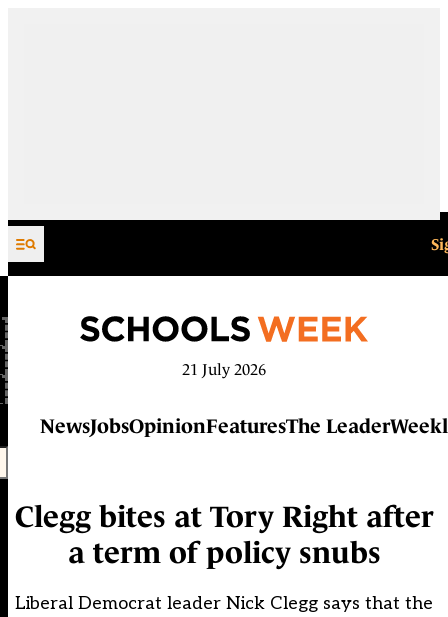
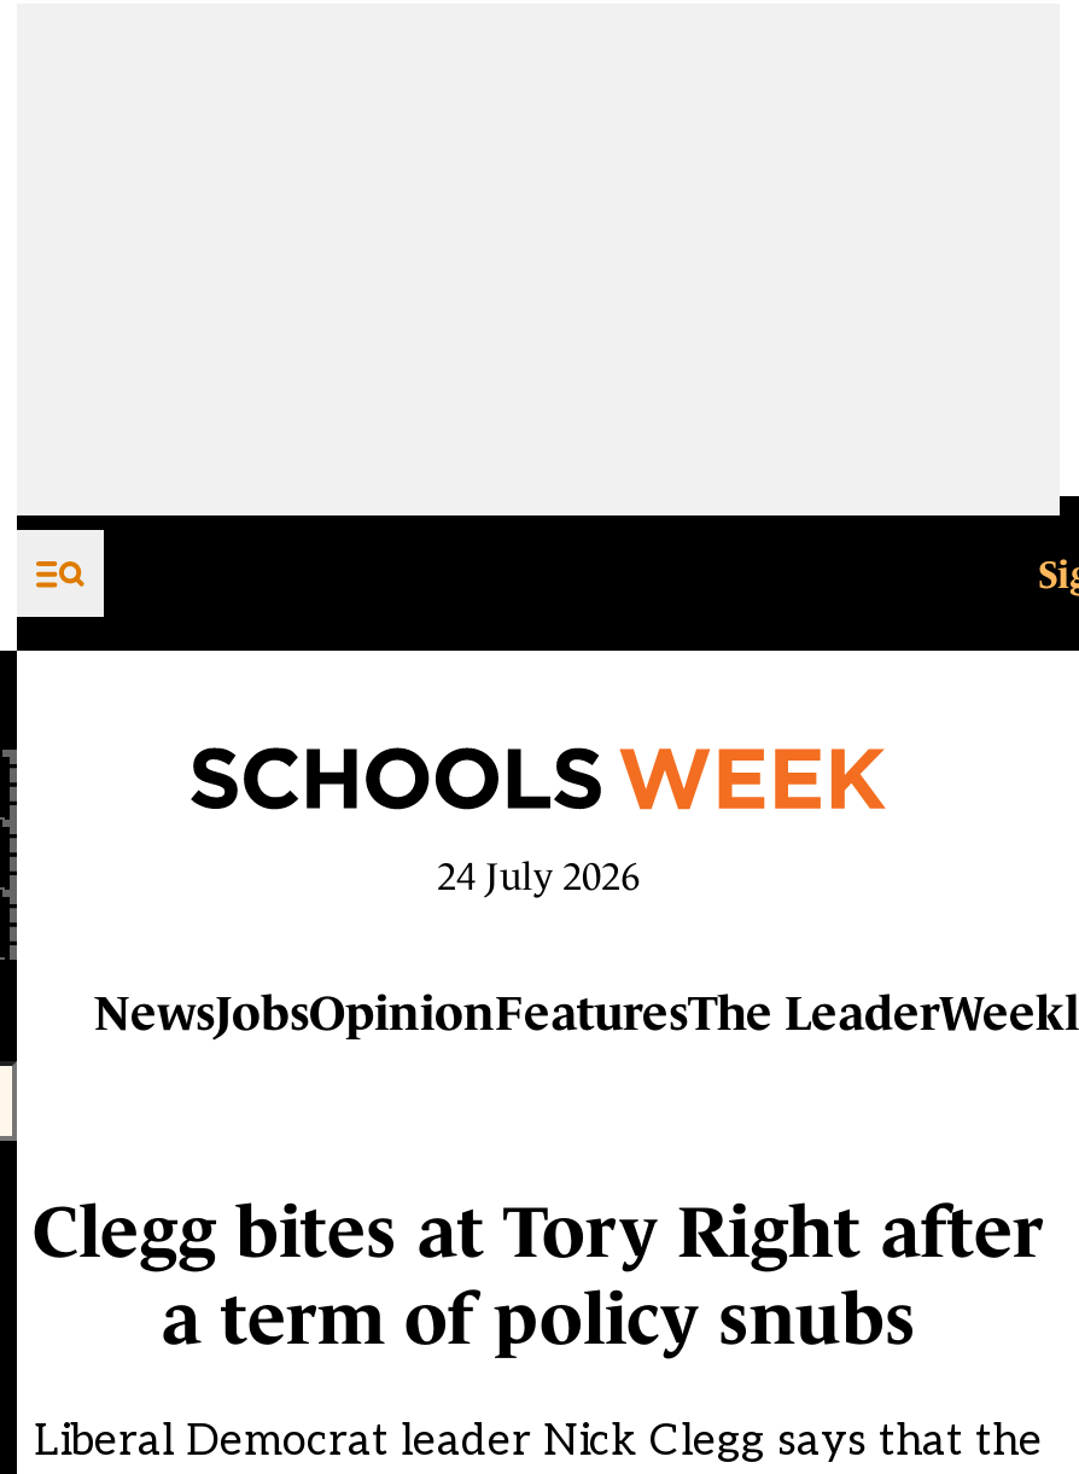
- 21 July 2026
+ 24 July 2026
